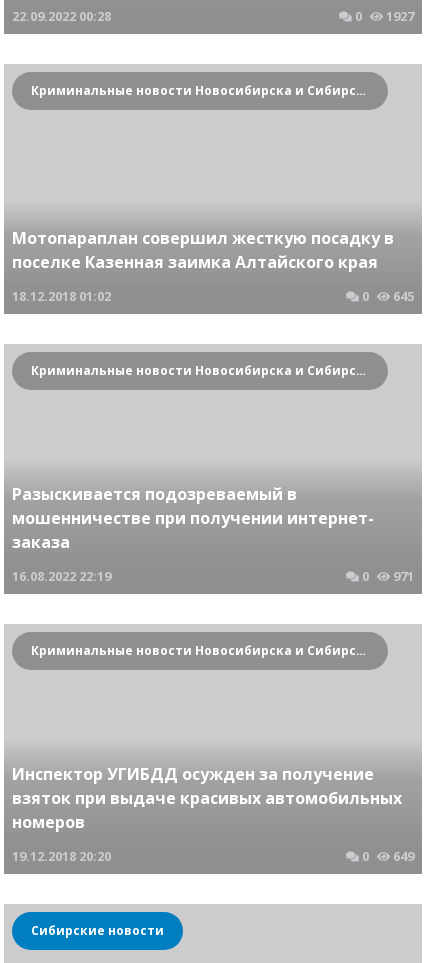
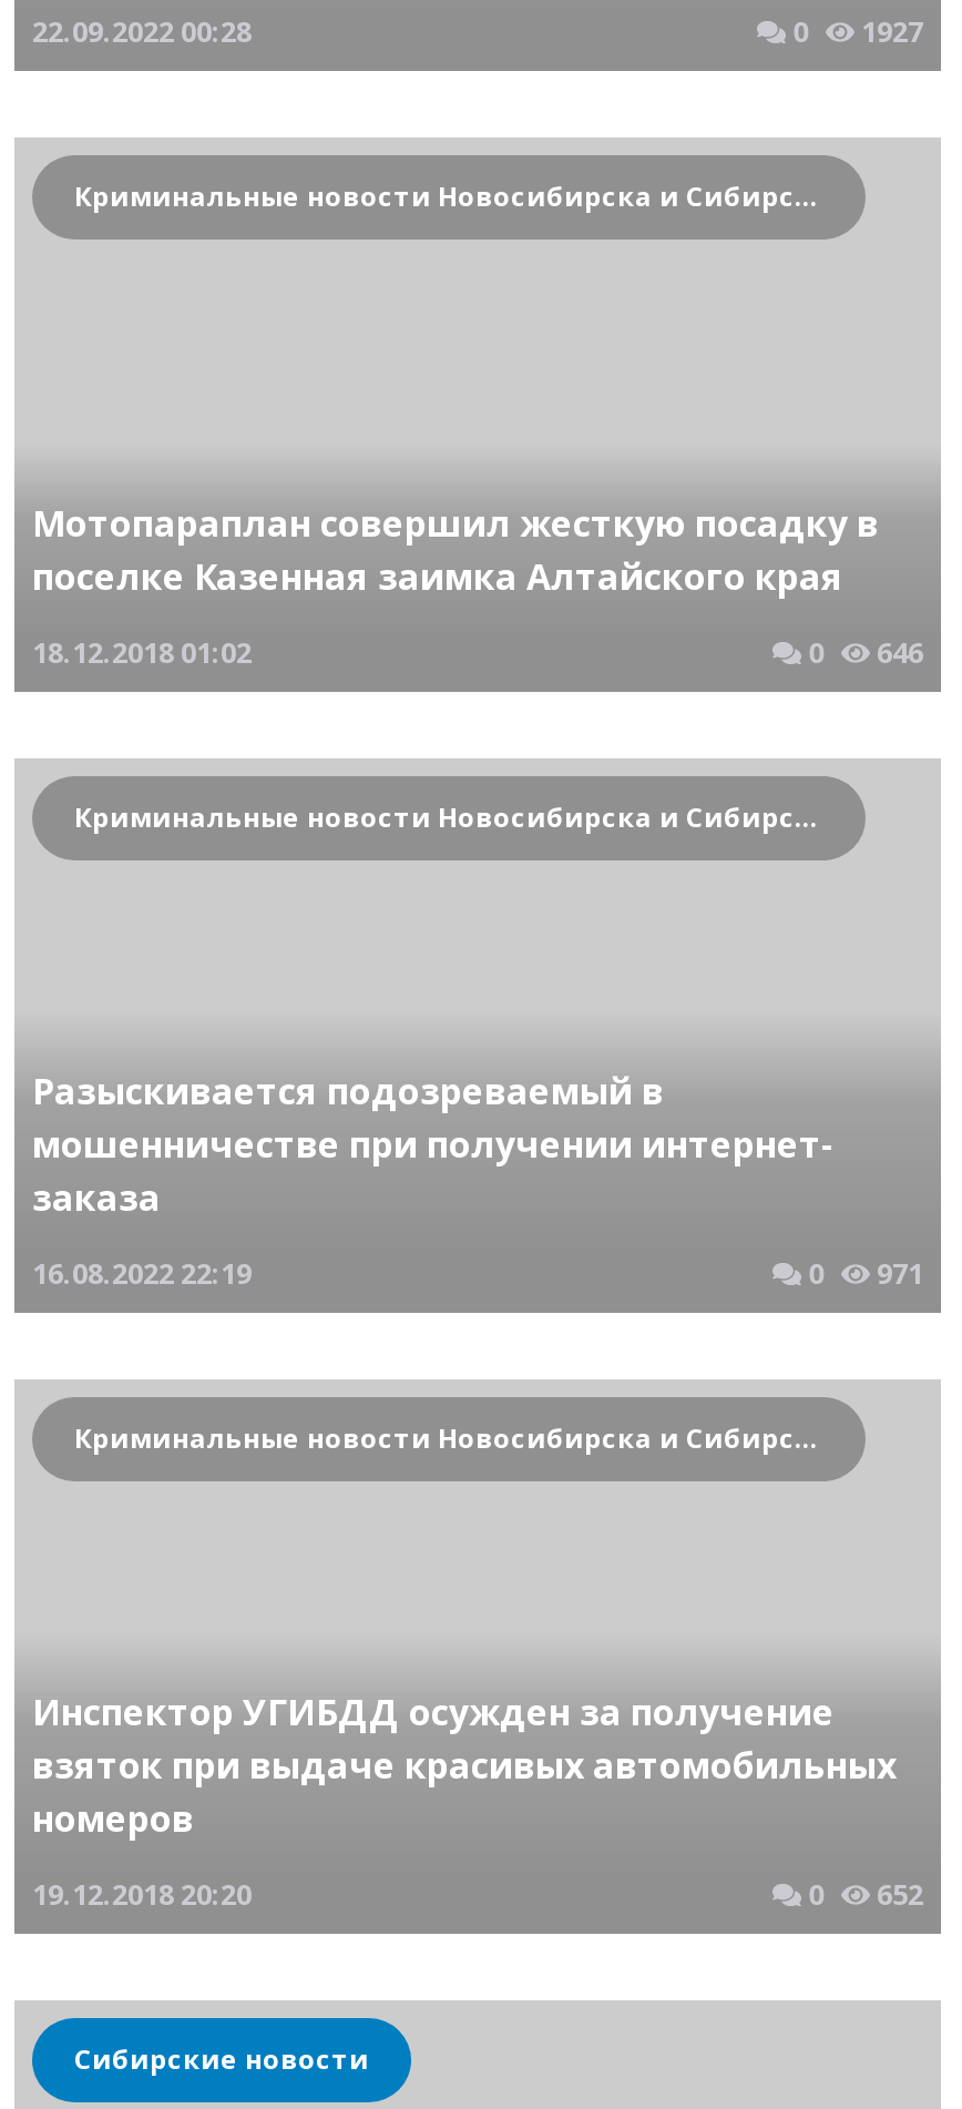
- 0 645
+ 0 646

- 0 649
+ 0 652
